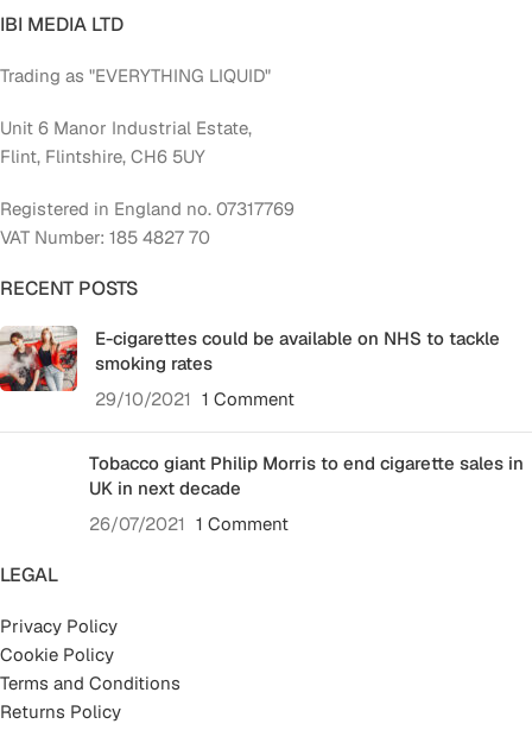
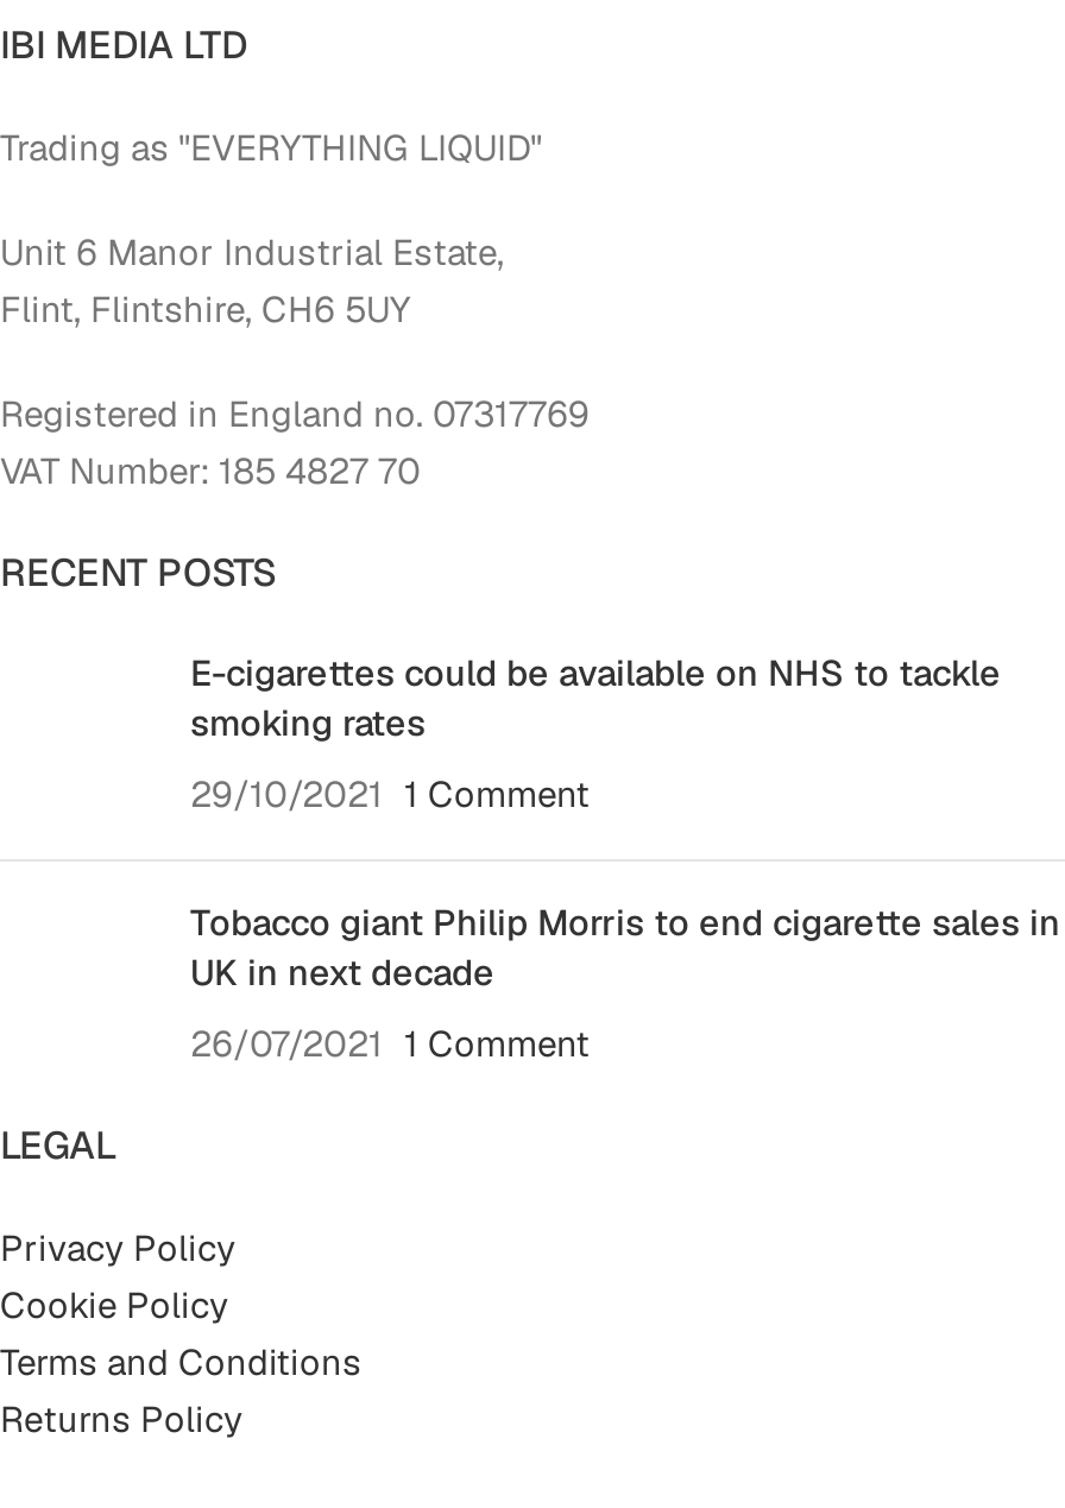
- [image]
